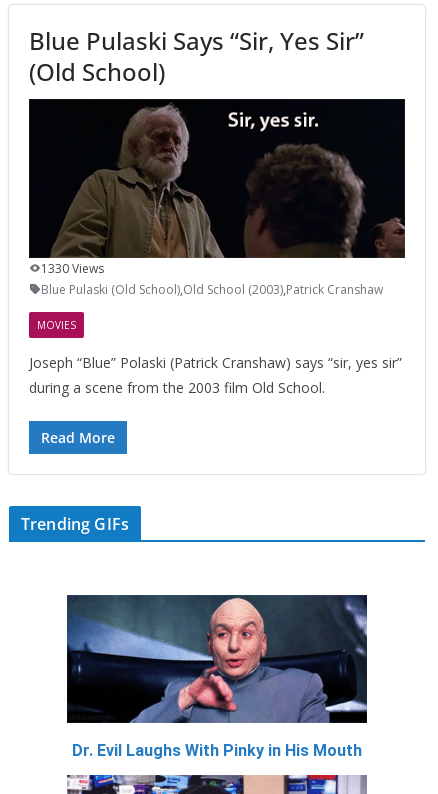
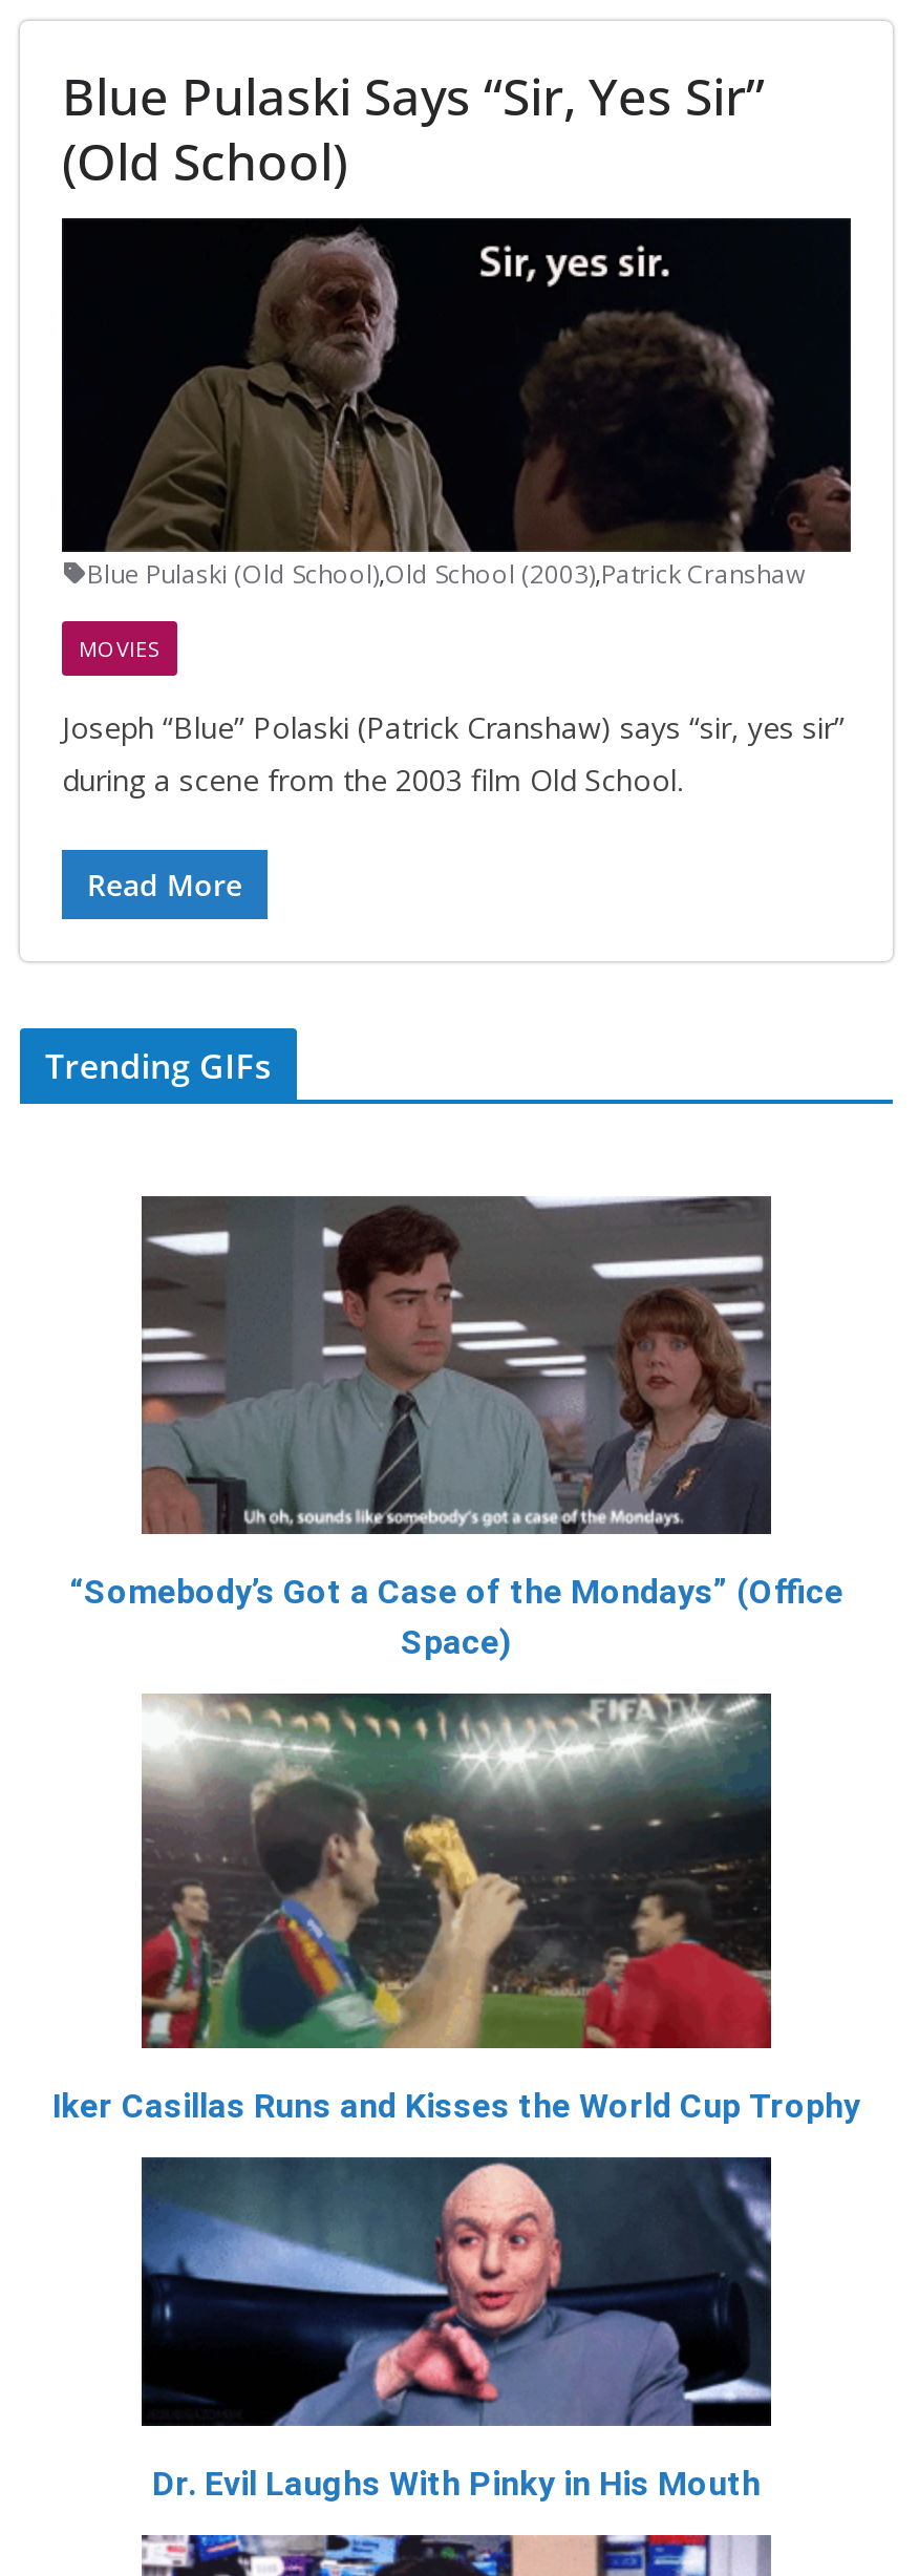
- 1330 Views

moved up: Blue Pulaski (Old School),Old School (2003),Patrick Cranshaw | MOVIES | Joseph “Blue” Polaski (Patrick Cranshaw) says “sir, yes sir” | during a scene from the 2003 film Old School. | Read More | Trending GIFs

+ [image]
+ Iker Casillas Runs and Kisses the World Cup Trophy

+ [image]
+ “Somebody’s Got a Case of the Mondays” (Office
+ Space)
